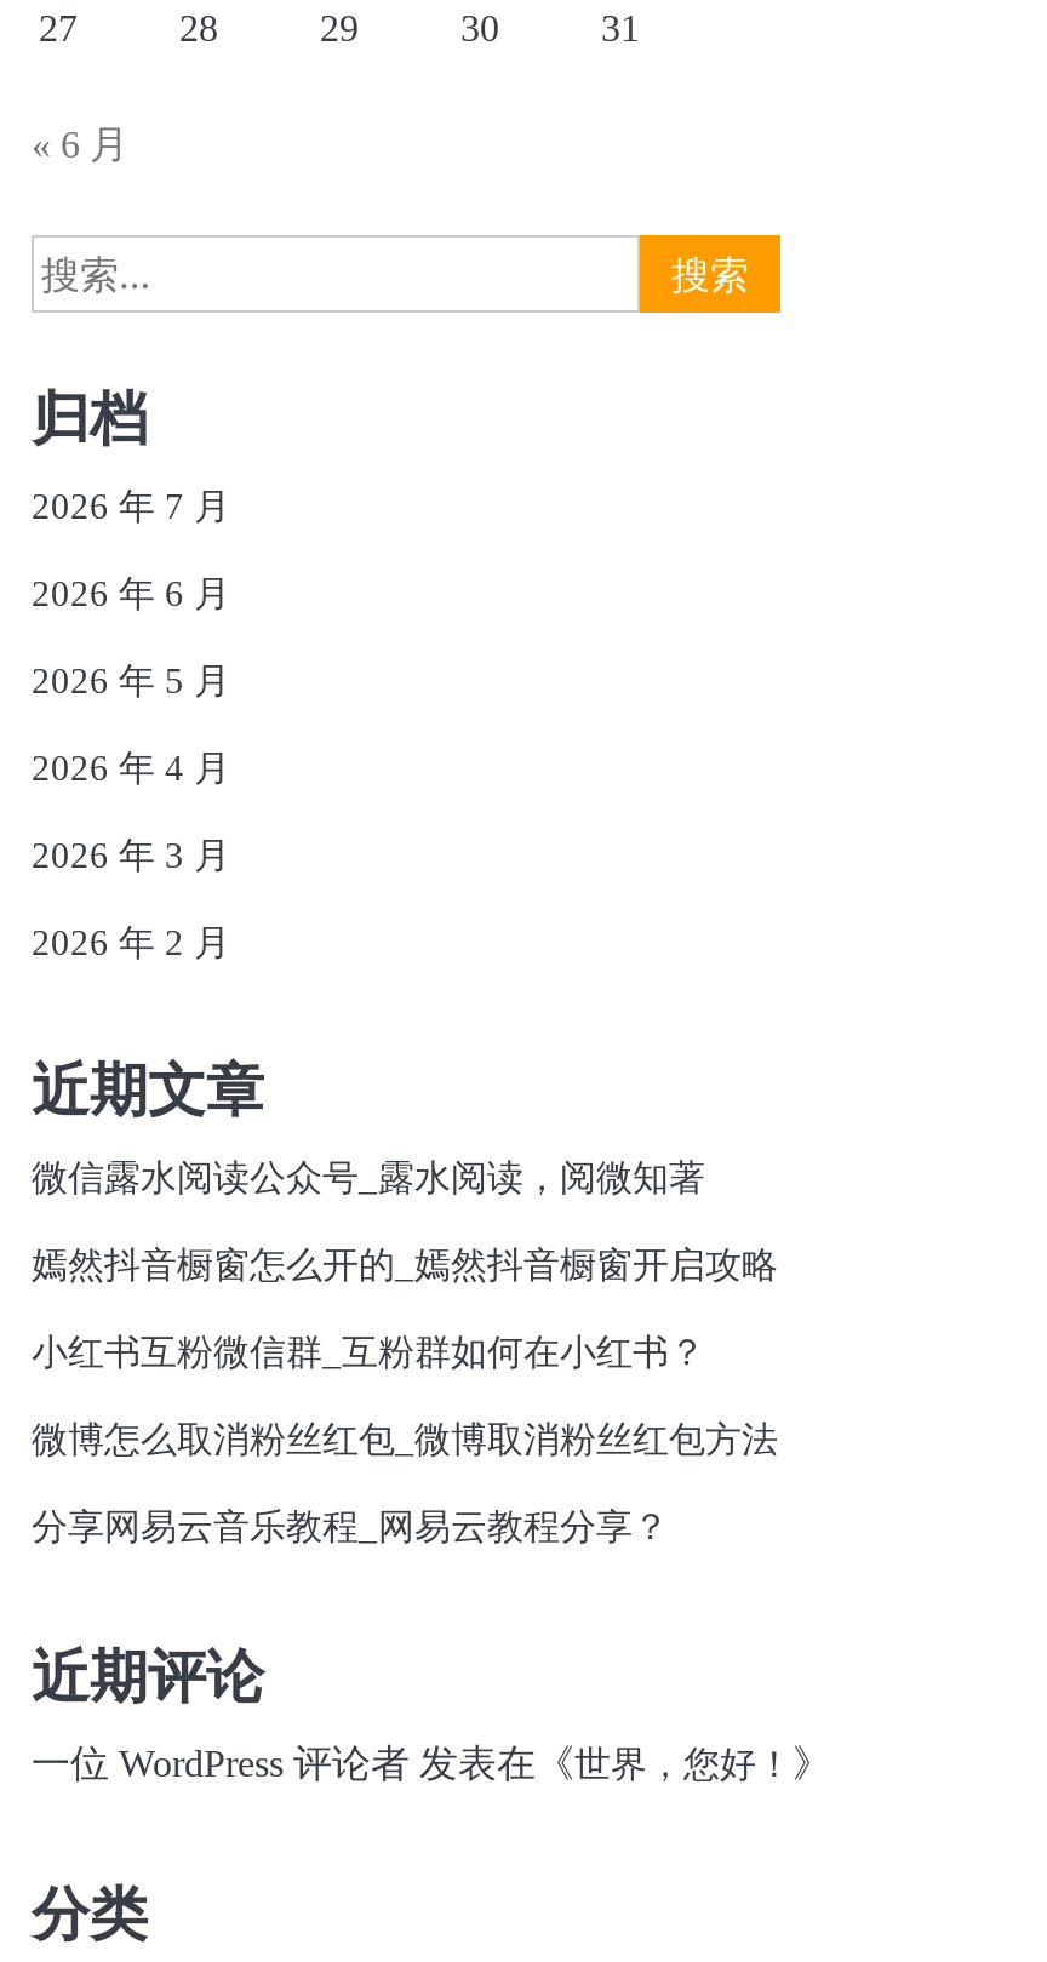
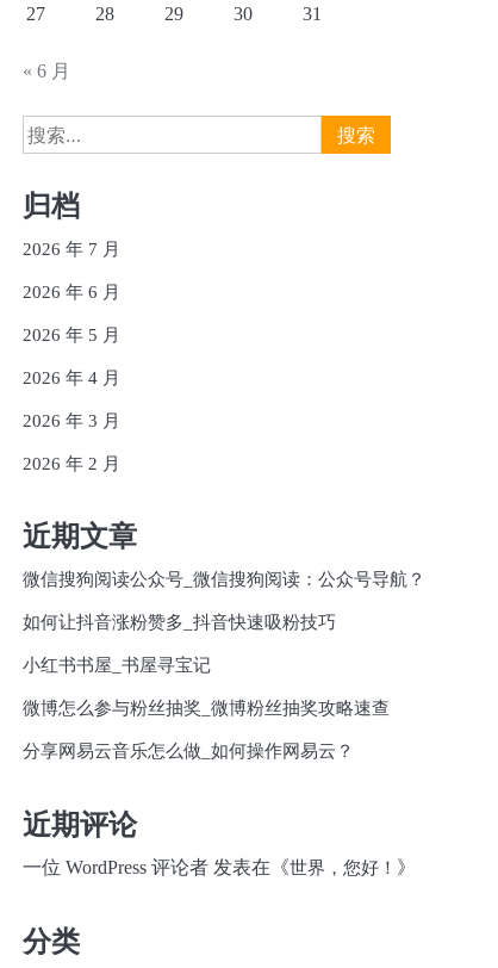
- 微信露水阅读公众号_露水阅读，阅微知著
+ 微信搜狗阅读公众号_微信搜狗阅读：公众号导航？

- 嫣然抖音橱窗怎么开的_嫣然抖音橱窗开启攻略
+ 如何让抖音涨粉赞多_抖音快速吸粉技巧

- 小红书互粉微信群_互粉群如何在小红书？
+ 小红书书屋_书屋寻宝记

- 微博怎么取消粉丝红包_微博取消粉丝红包方法
+ 微博怎么参与粉丝抽奖_微博粉丝抽奖攻略速查

- 分享网易云音乐教程_网易云教程分享？
+ 分享网易云音乐怎么做_如何操作网易云？
